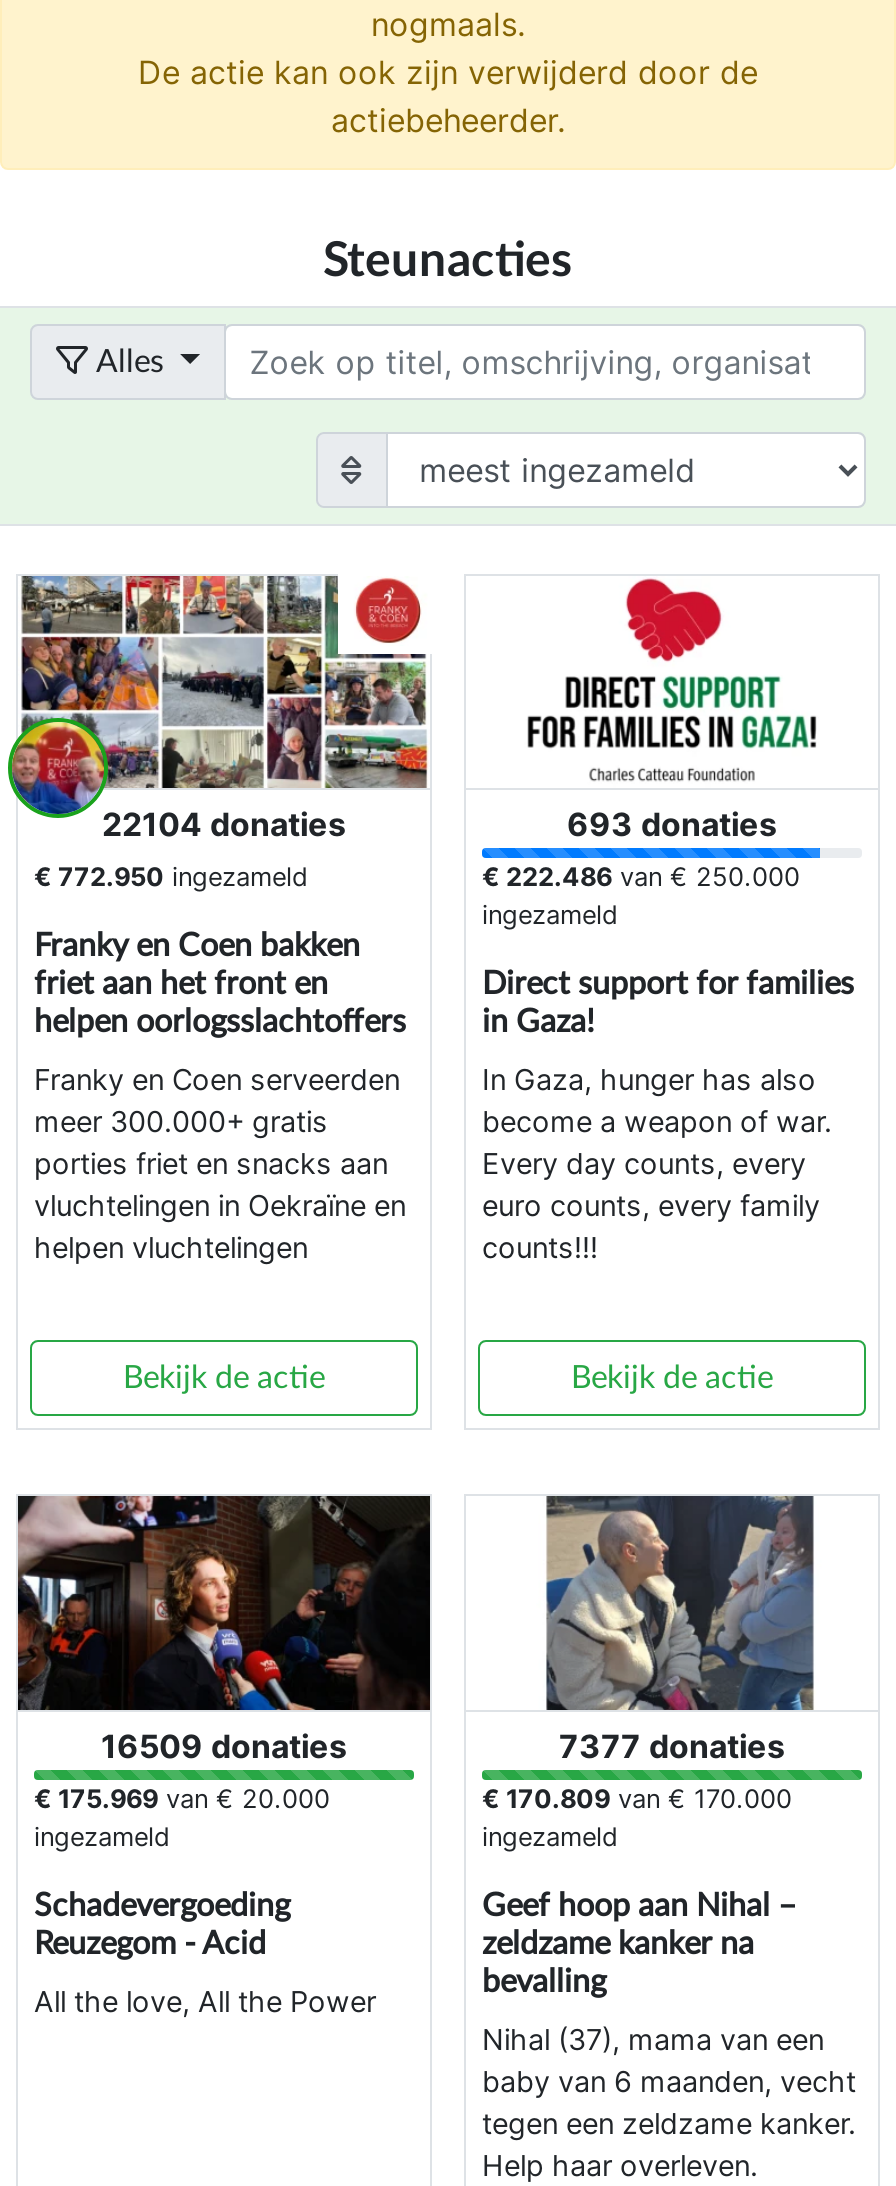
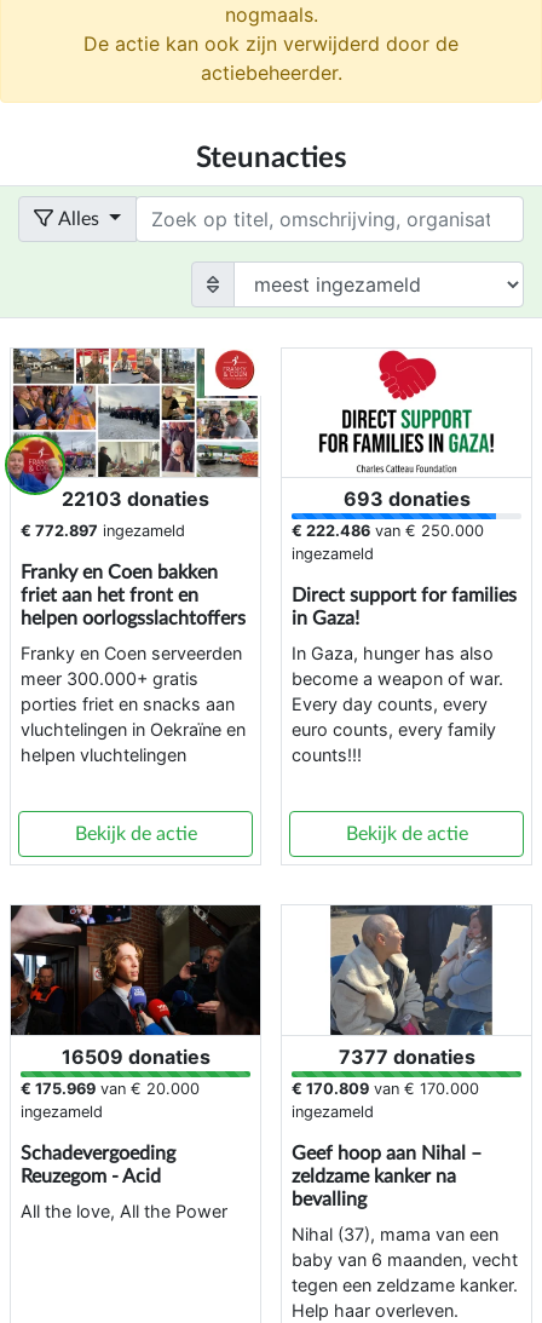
- 22104 donaties
+ 22103 donaties

- € 772.950 ingezameld
+ € 772.897 ingezameld
